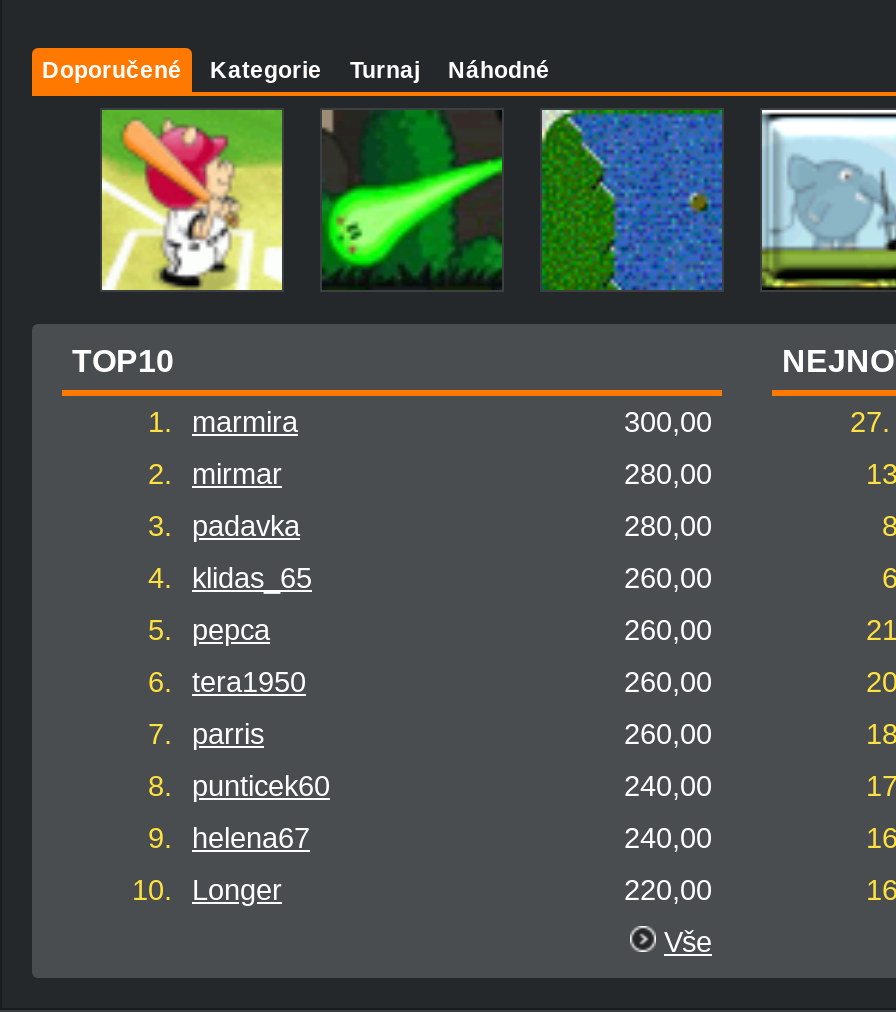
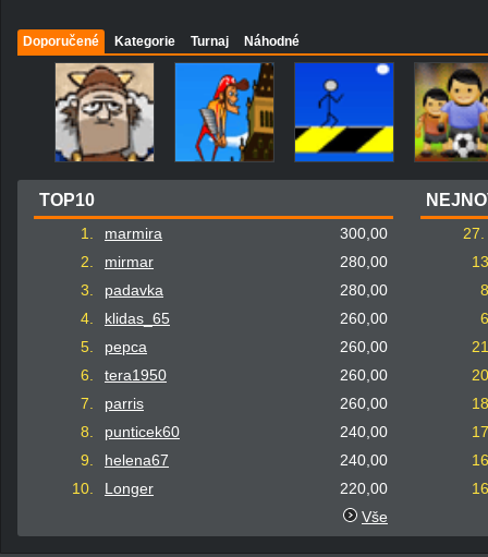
- [image]
+ [image]

- [image]
+ [image]

- [image]
+ [image]

- [image]
+ [image]
